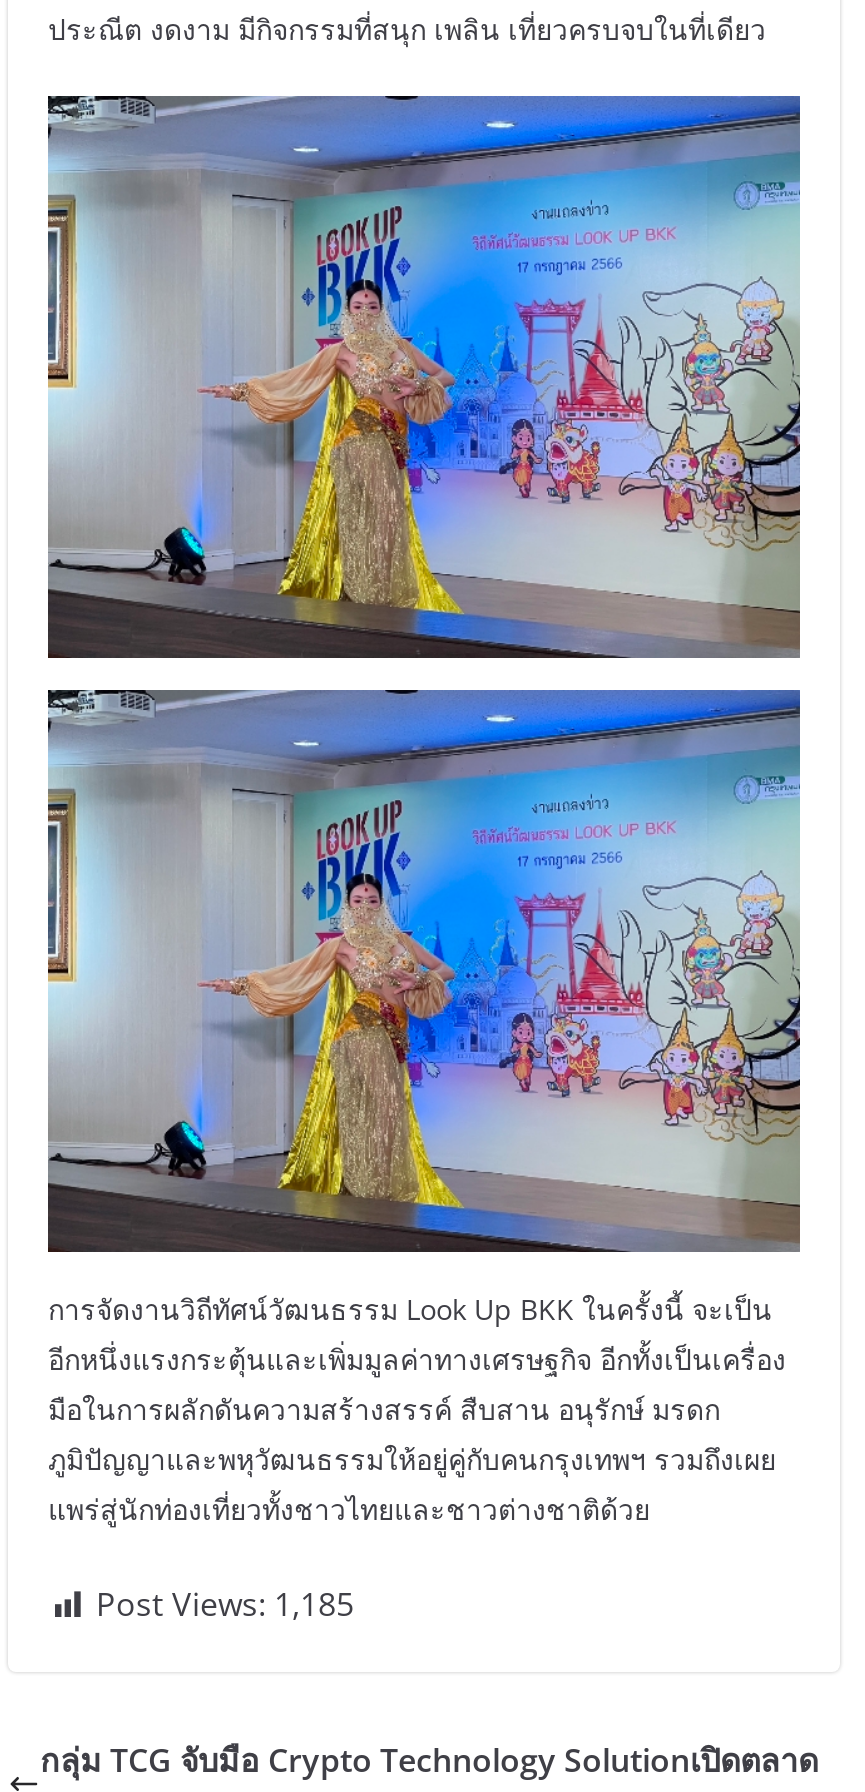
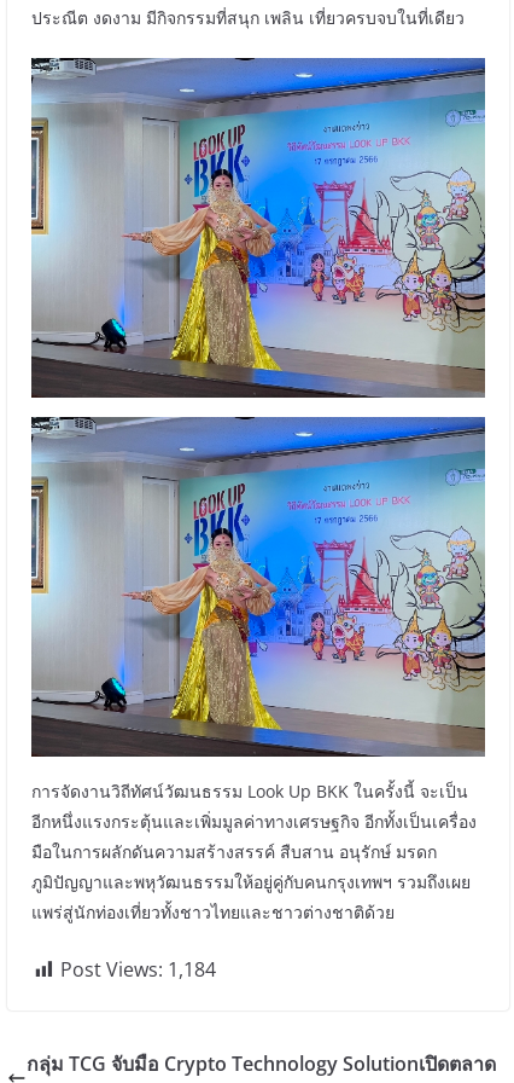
- Post Views: 1,185
+ Post Views: 1,184
